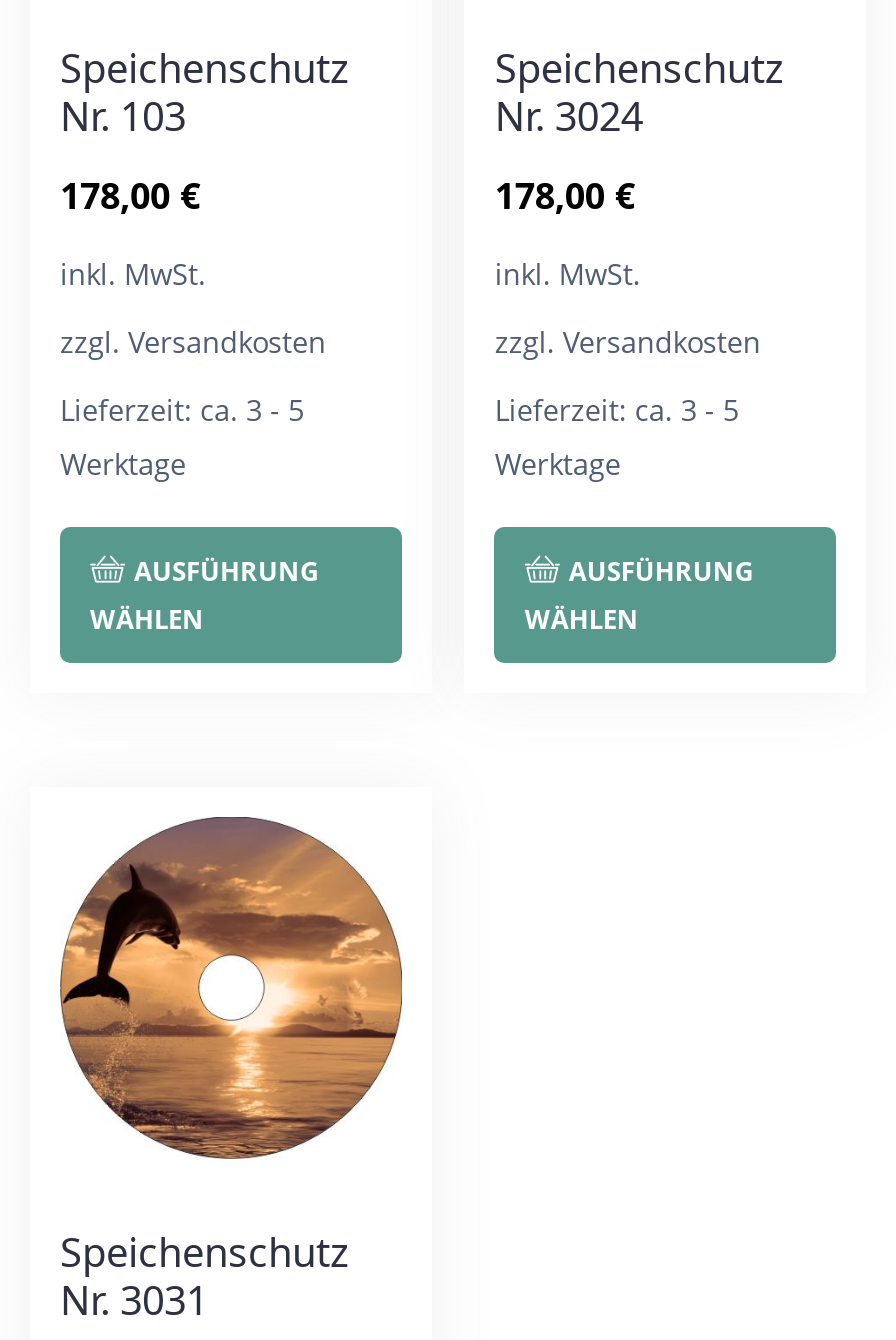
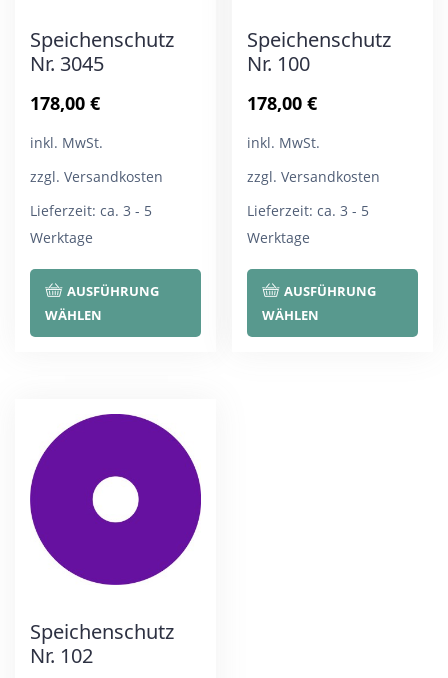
- Nr. 103
+ Nr. 3045

- Nr. 3024
+ Nr. 100

- [image]
+ [image]

- Nr. 3031
+ Nr. 102
